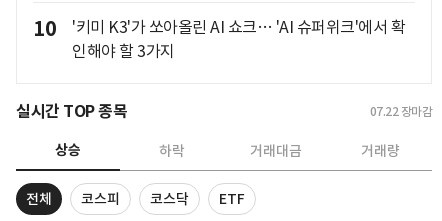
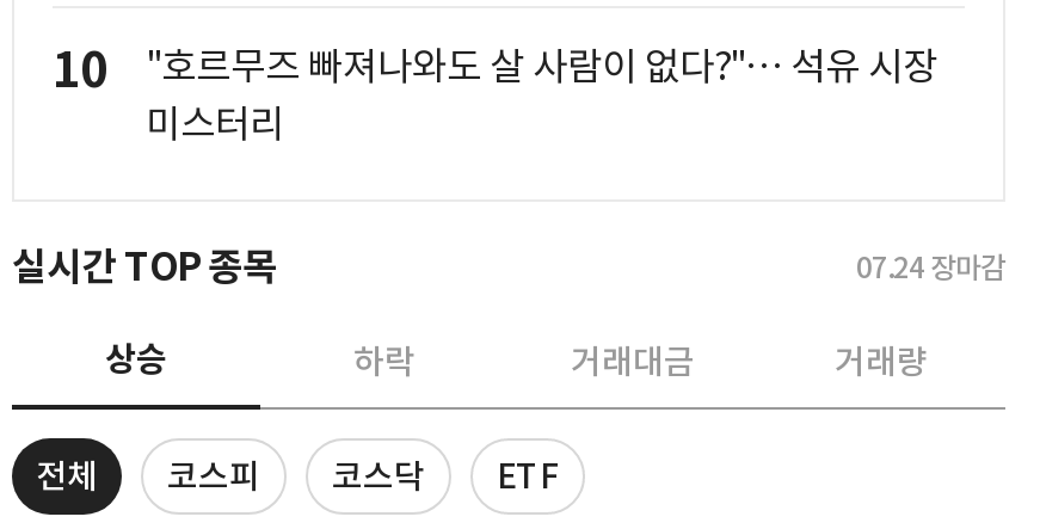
- '키미 K3'가 쏘아올린 AI 쇼크… 'AI 슈퍼위크'에서 확
- 인해야 할 3가지
+ "호르무즈 빠져나와도 살 사람이 없다?"… 석유 시장
+ 미스터리

- 07.22 장마감
+ 07.24 장마감
